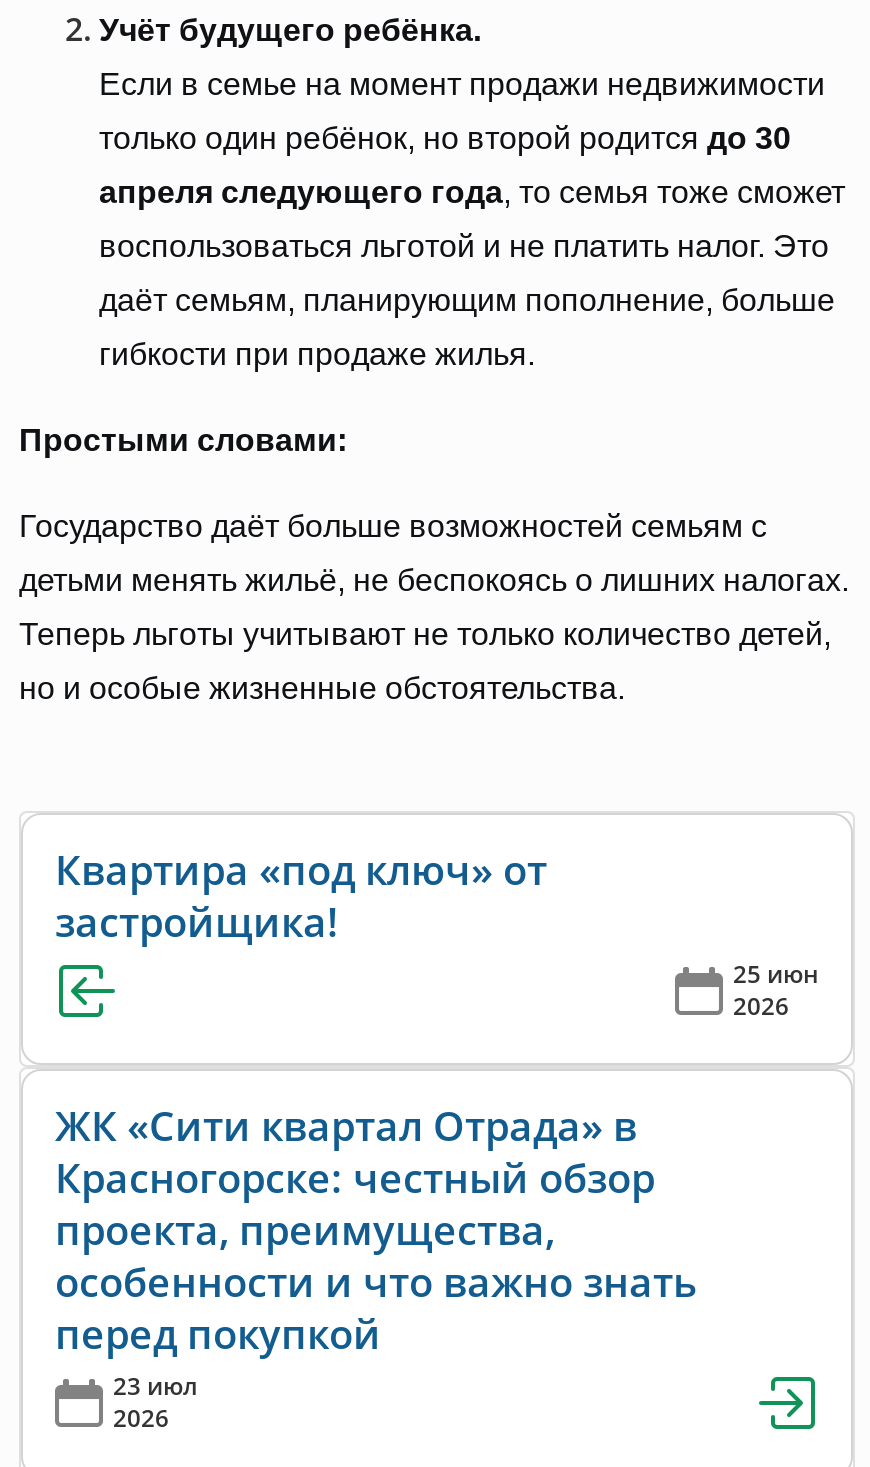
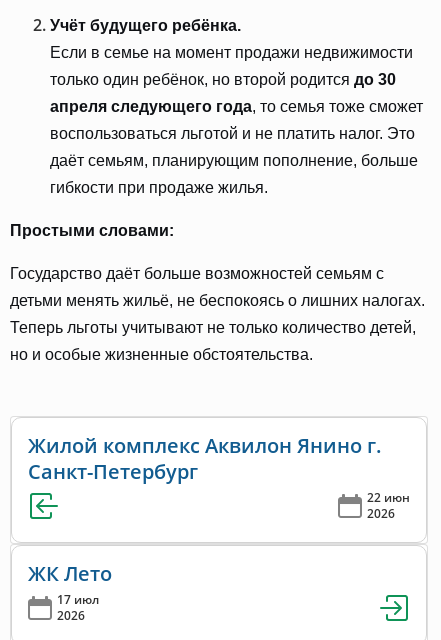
- Квартира «под ключ» от
- застройщика!
- 25 июн
+ Жилой комплекс Аквилон Янино г.
+ Санкт-Петербург
+ 22 июн

- ЖК «Сити квартал Отрада» в
- Красногорске: честный обзор
- проекта, преимущества,
- особенности и что важно знать
- перед покупкой
- 23 июл
+ ЖК Лето
+ 17 июл
